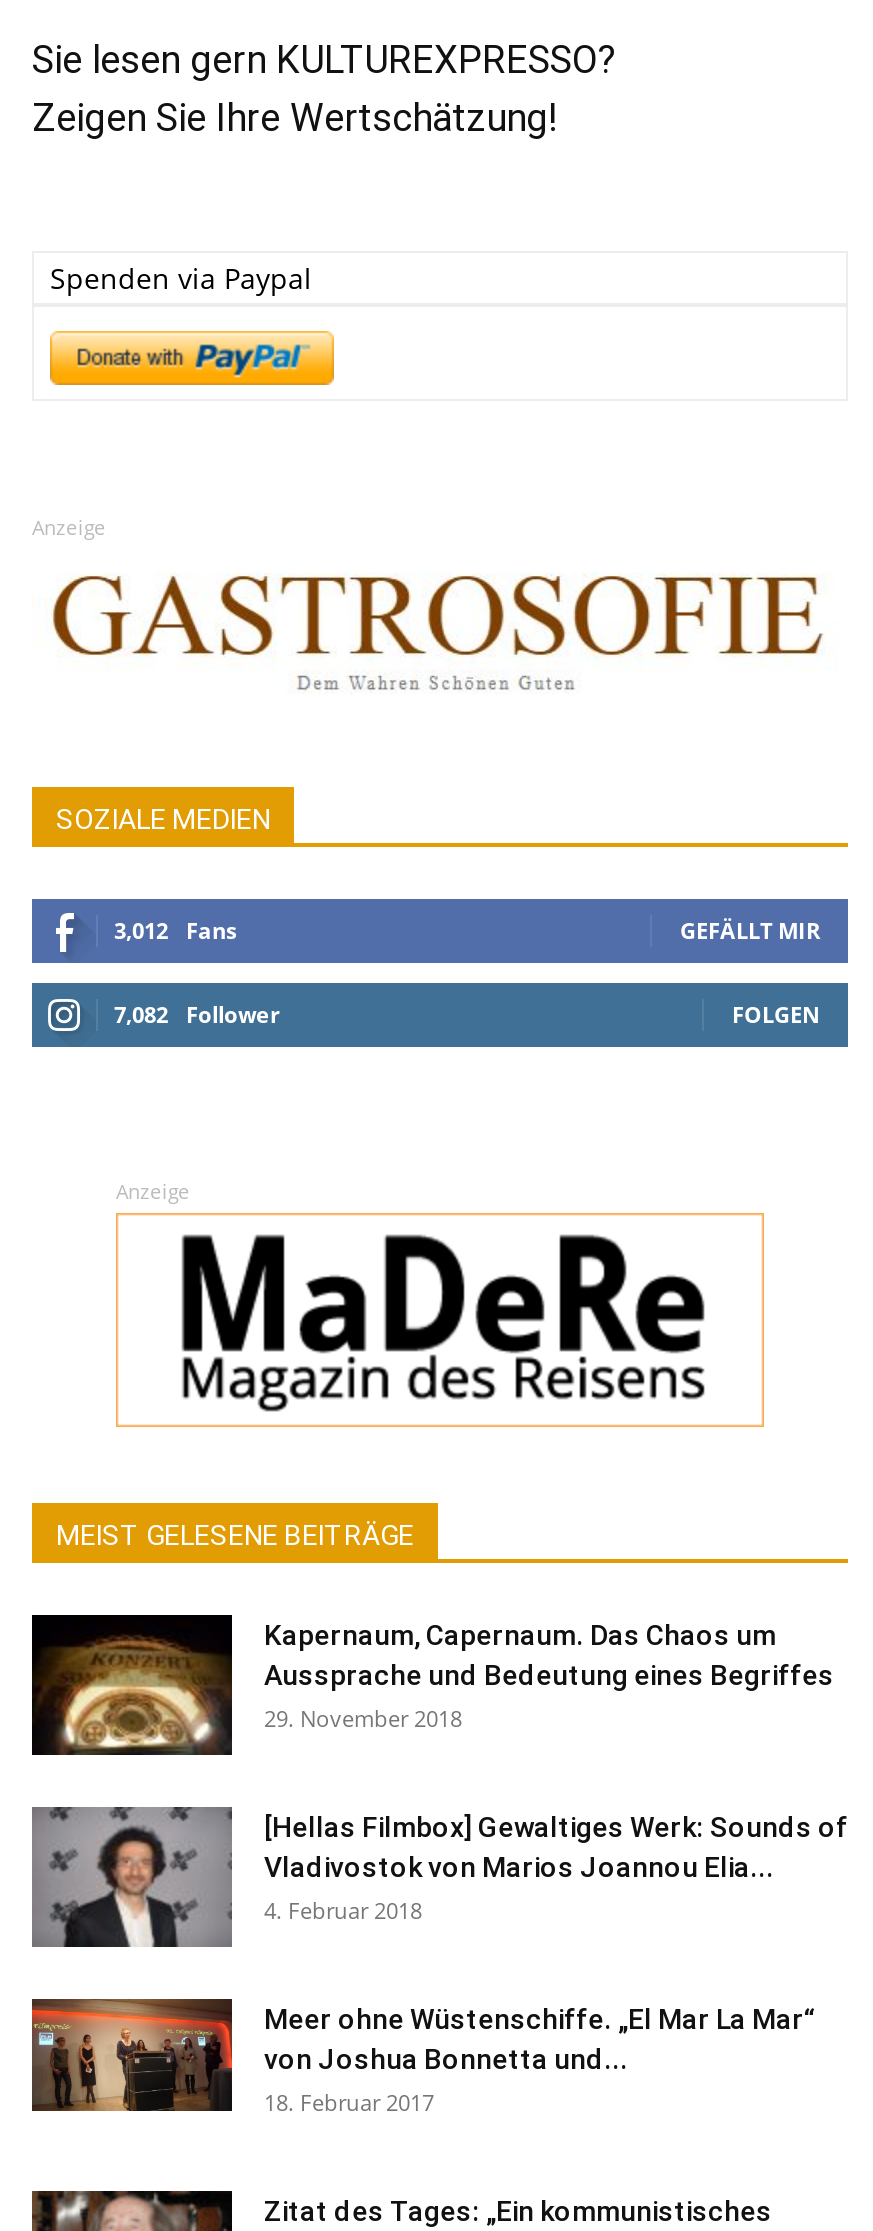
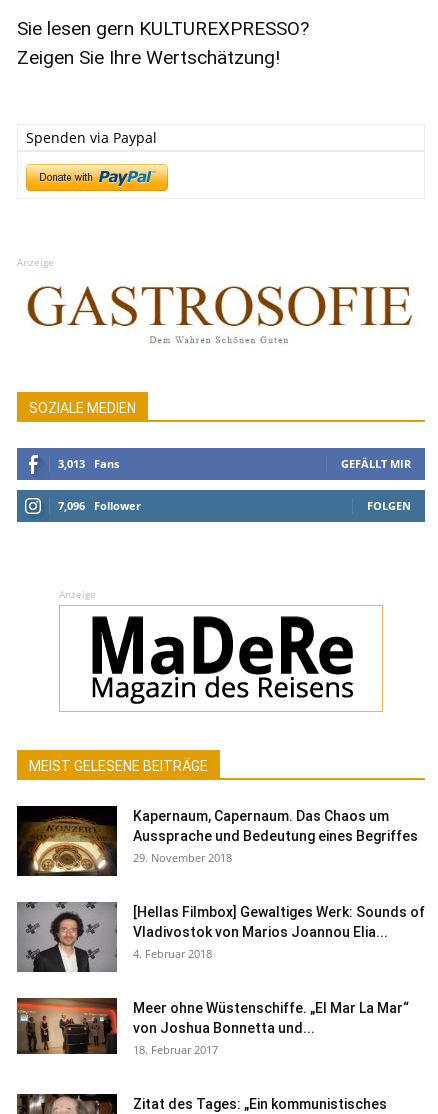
- 3,012 Fans
+ 3,013 Fans

- 7,082 Follower
+ 7,096 Follower
